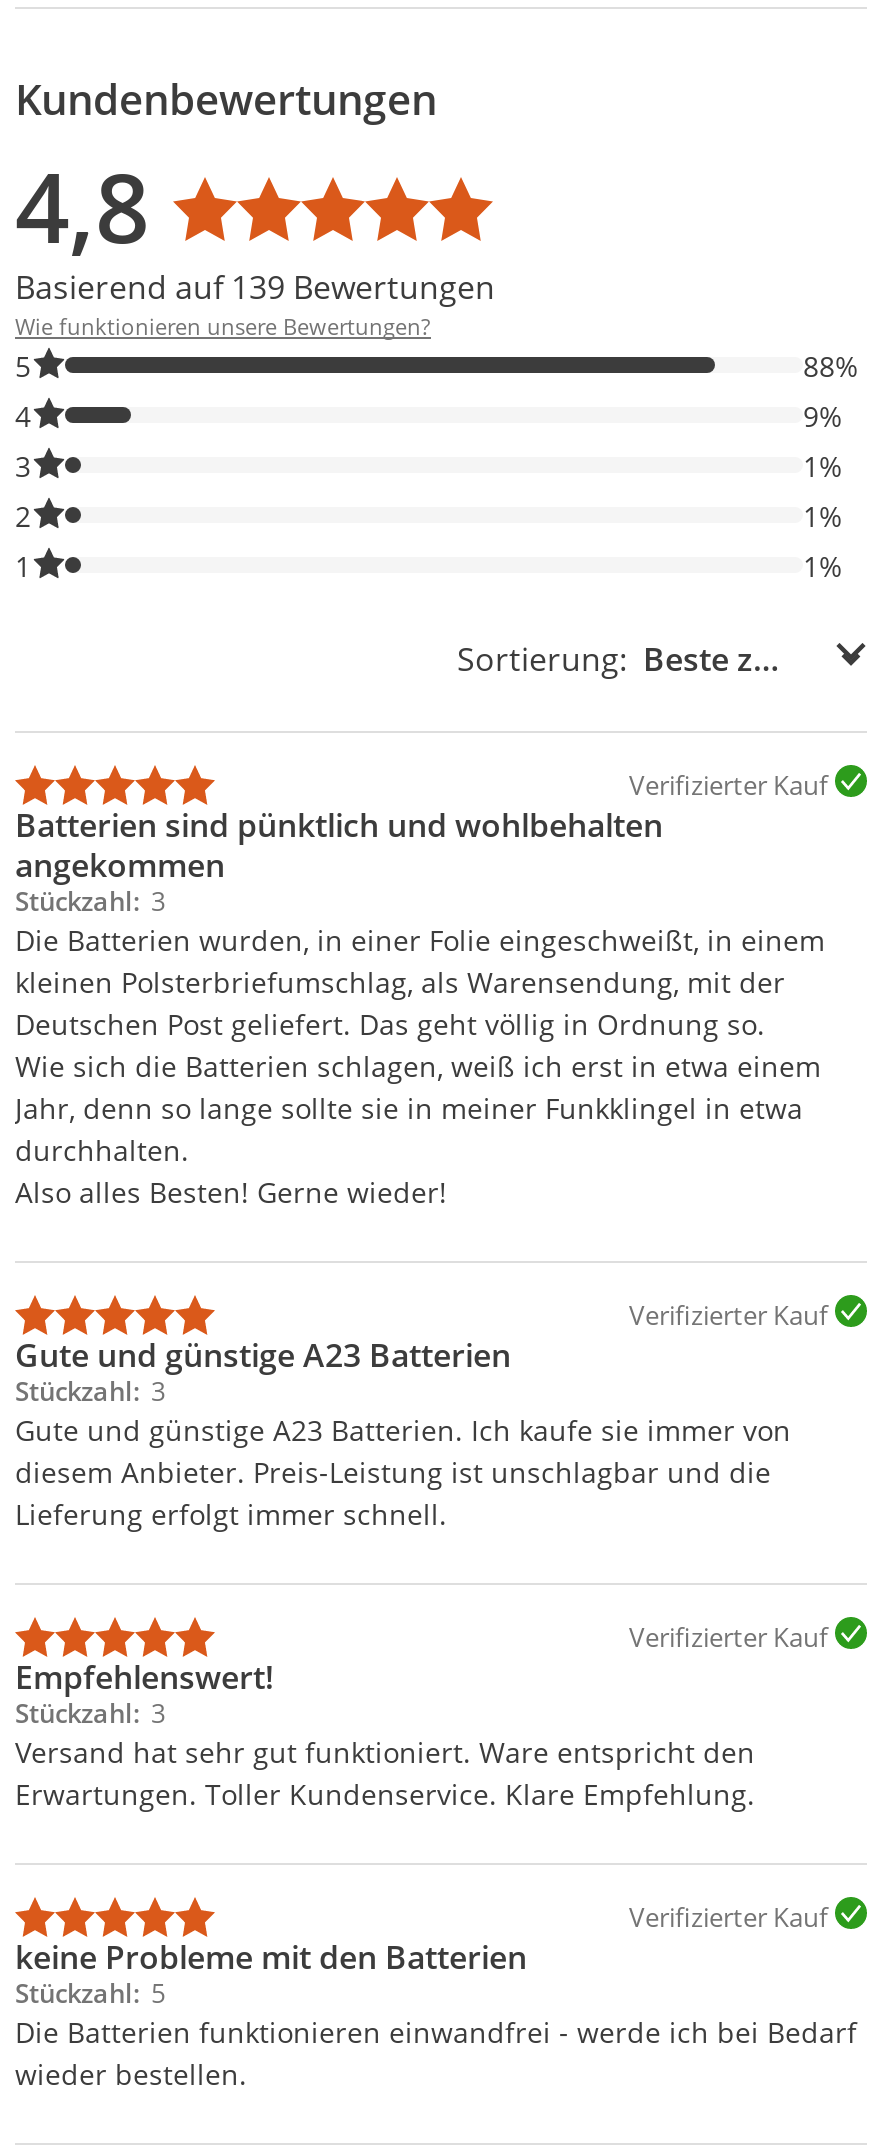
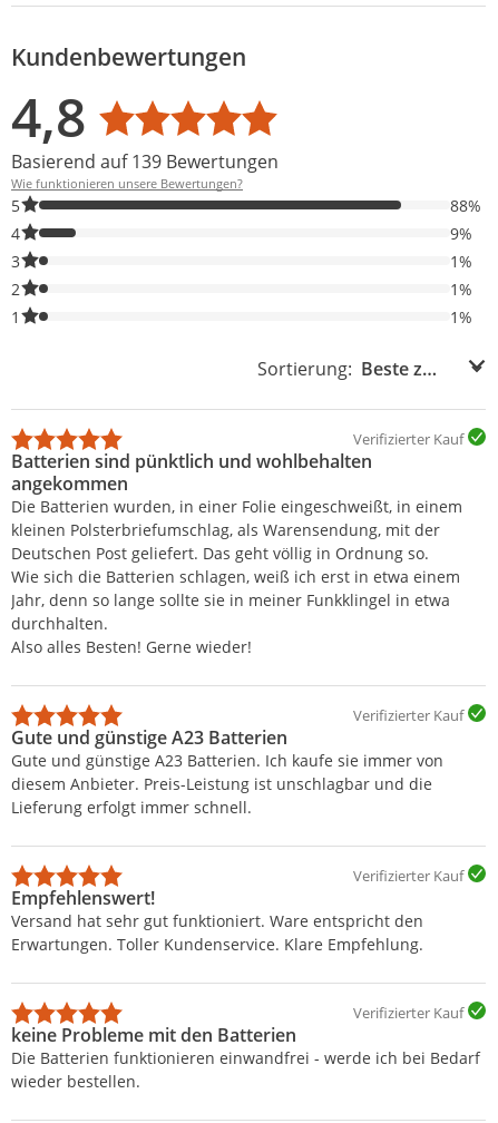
- Stückzahl 3

- Stückzahl 3

- Stückzahl 3

- Stückzahl 5
